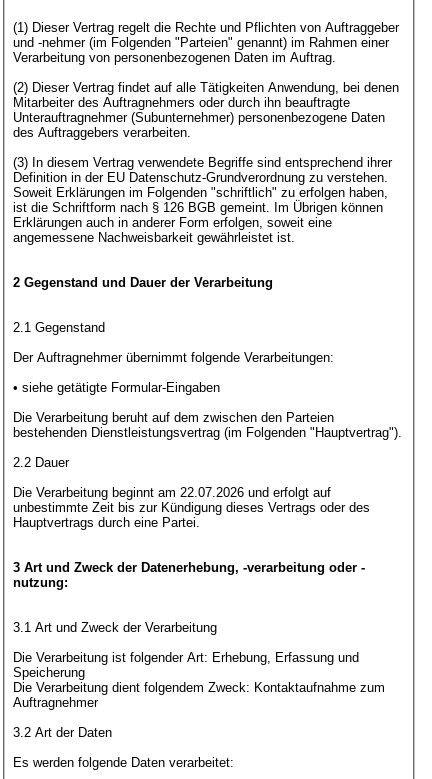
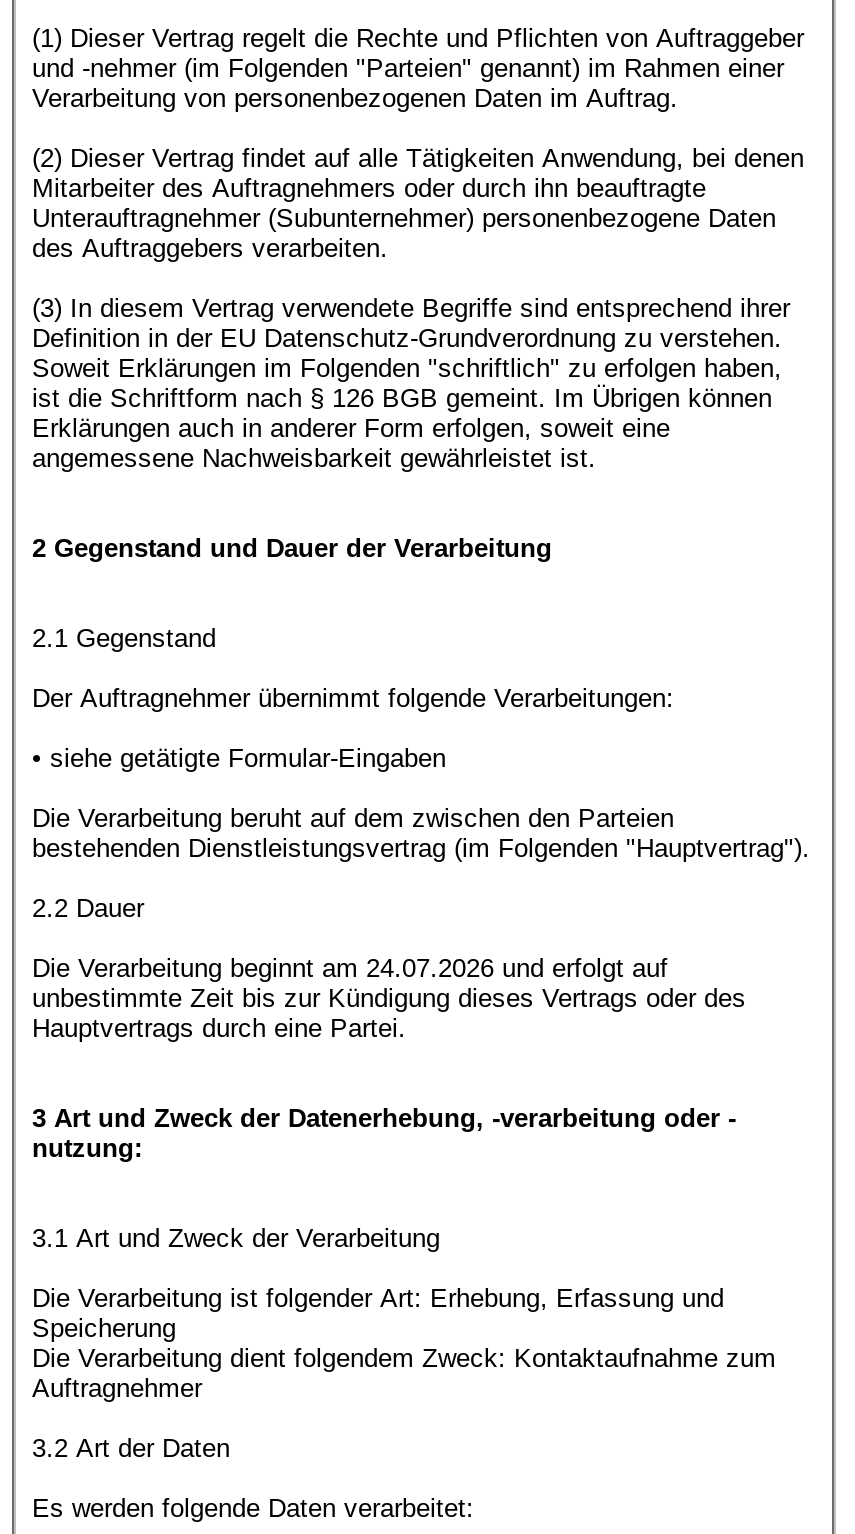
- Die Verarbeitung beginnt am 22.07.2026 und erfolgt auf
+ Die Verarbeitung beginnt am 24.07.2026 und erfolgt auf
